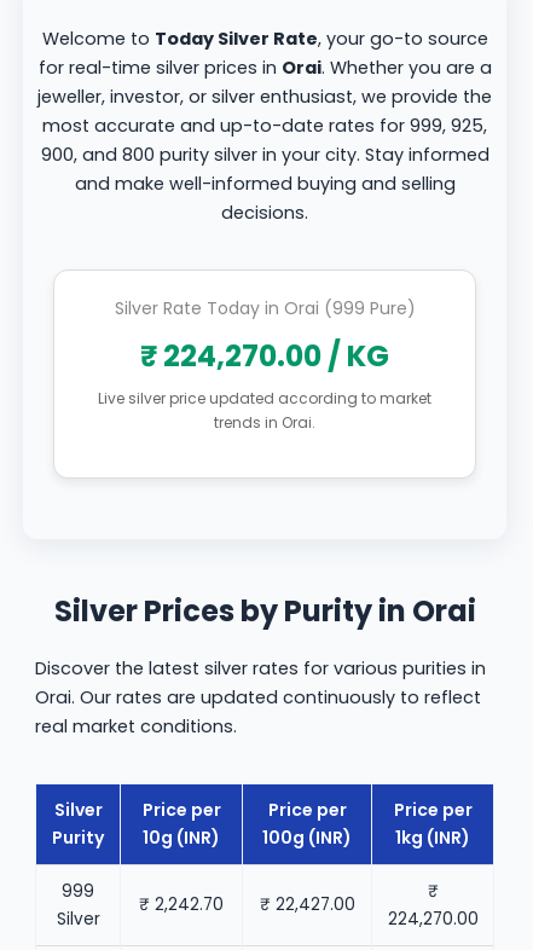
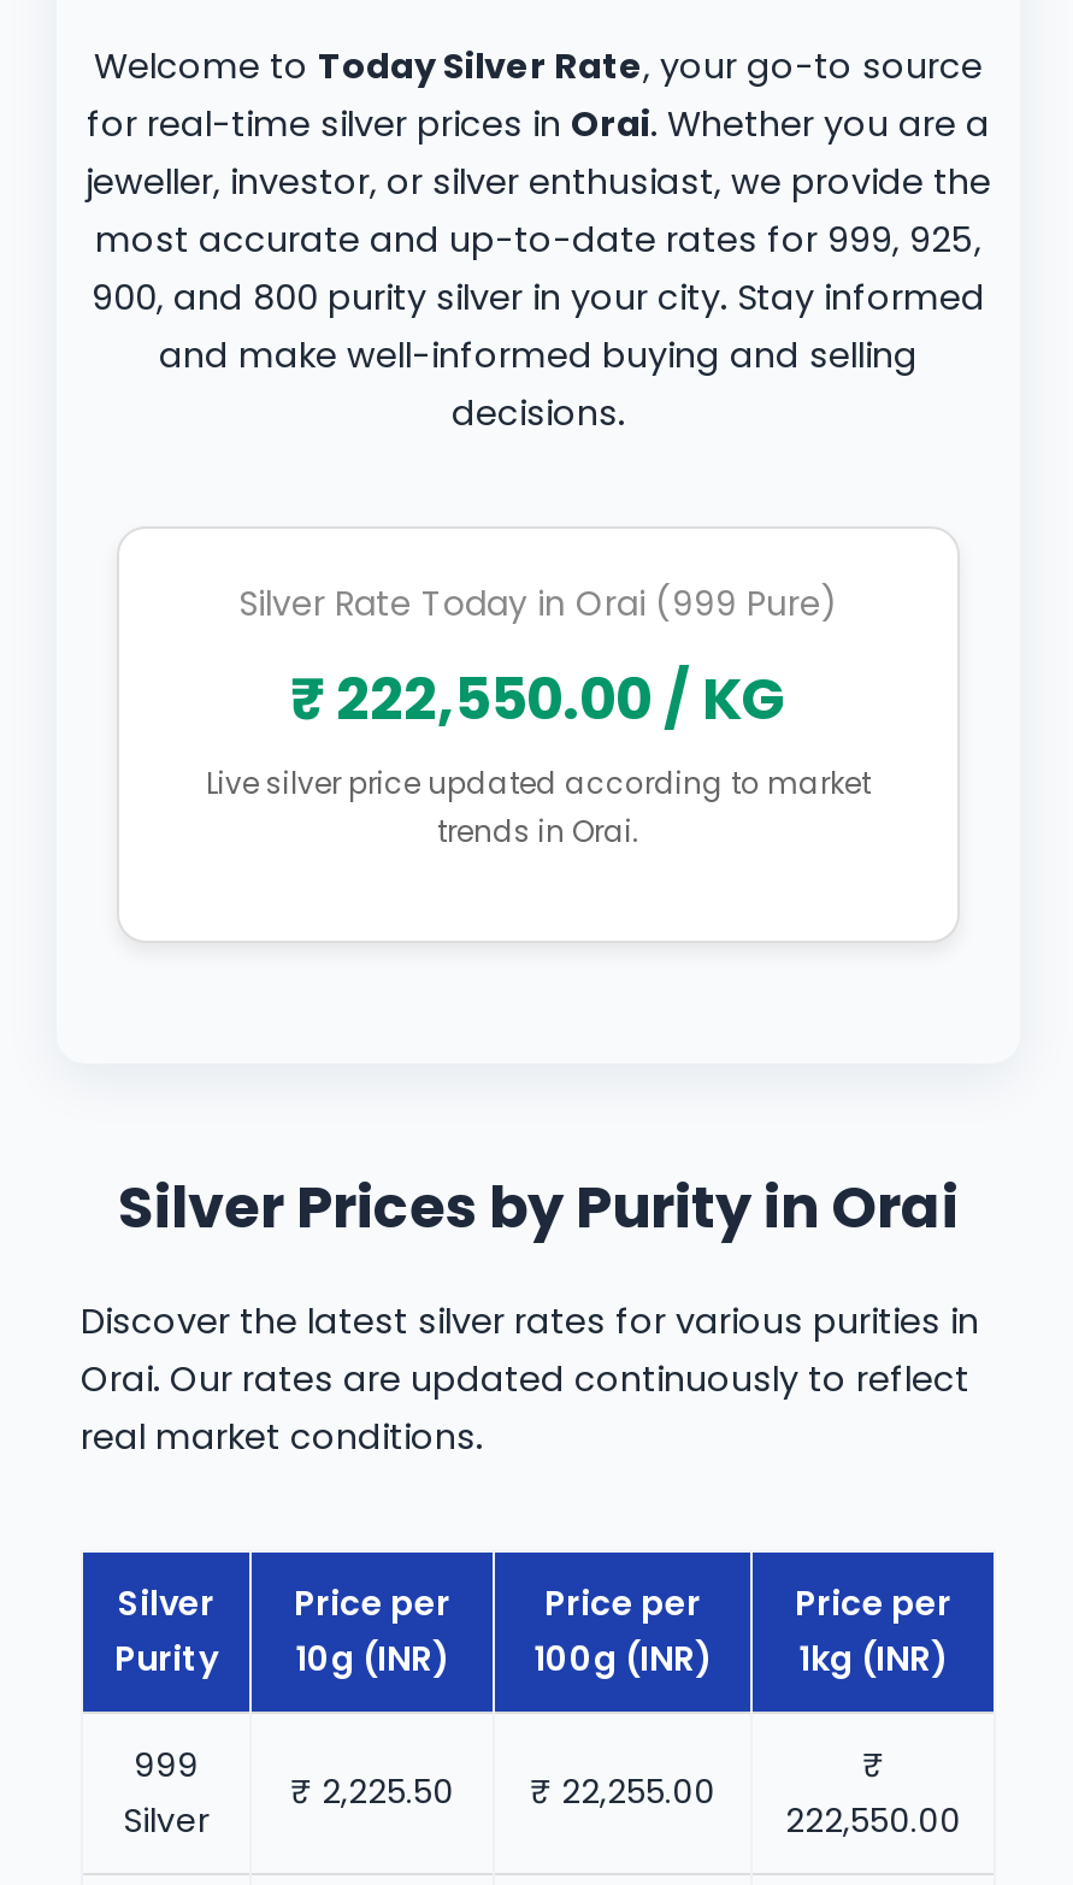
- ₹ 224,270.00 / KG
+ ₹ 222,550.00 / KG

- ₹ 2,242.70
+ ₹ 2,225.50

- ₹ 22,427.00
+ ₹ 22,255.00

- 224,270.00
+ 222,550.00
